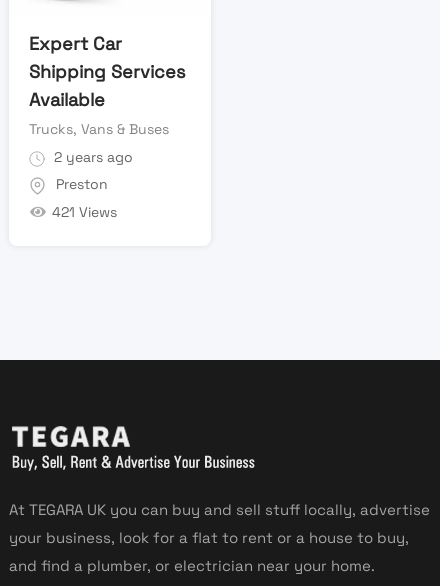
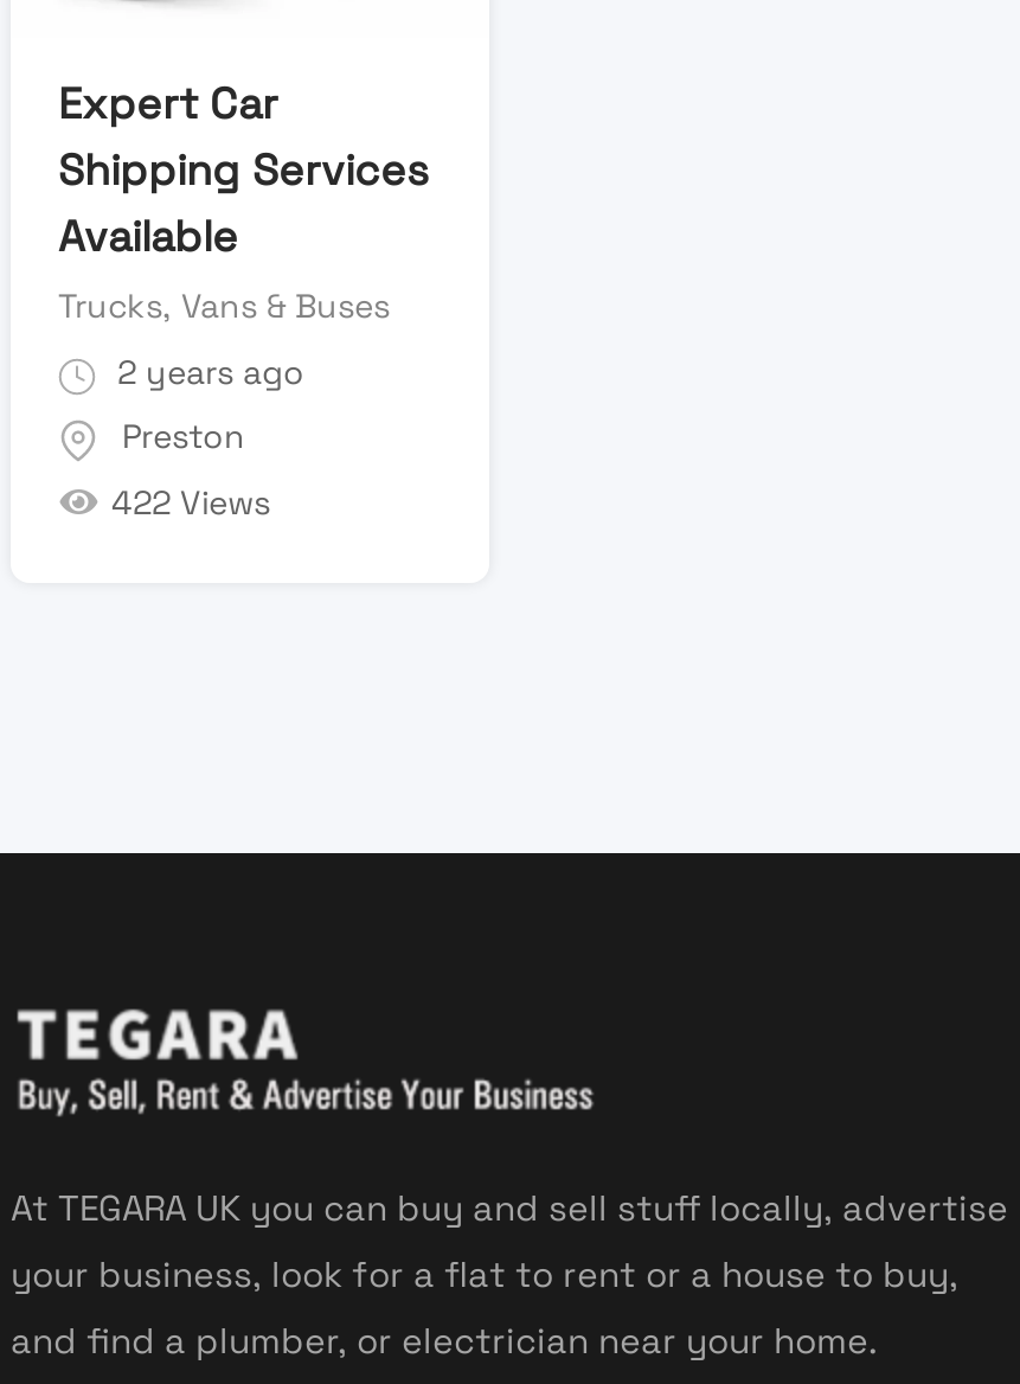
- 421 Views
+ 422 Views
